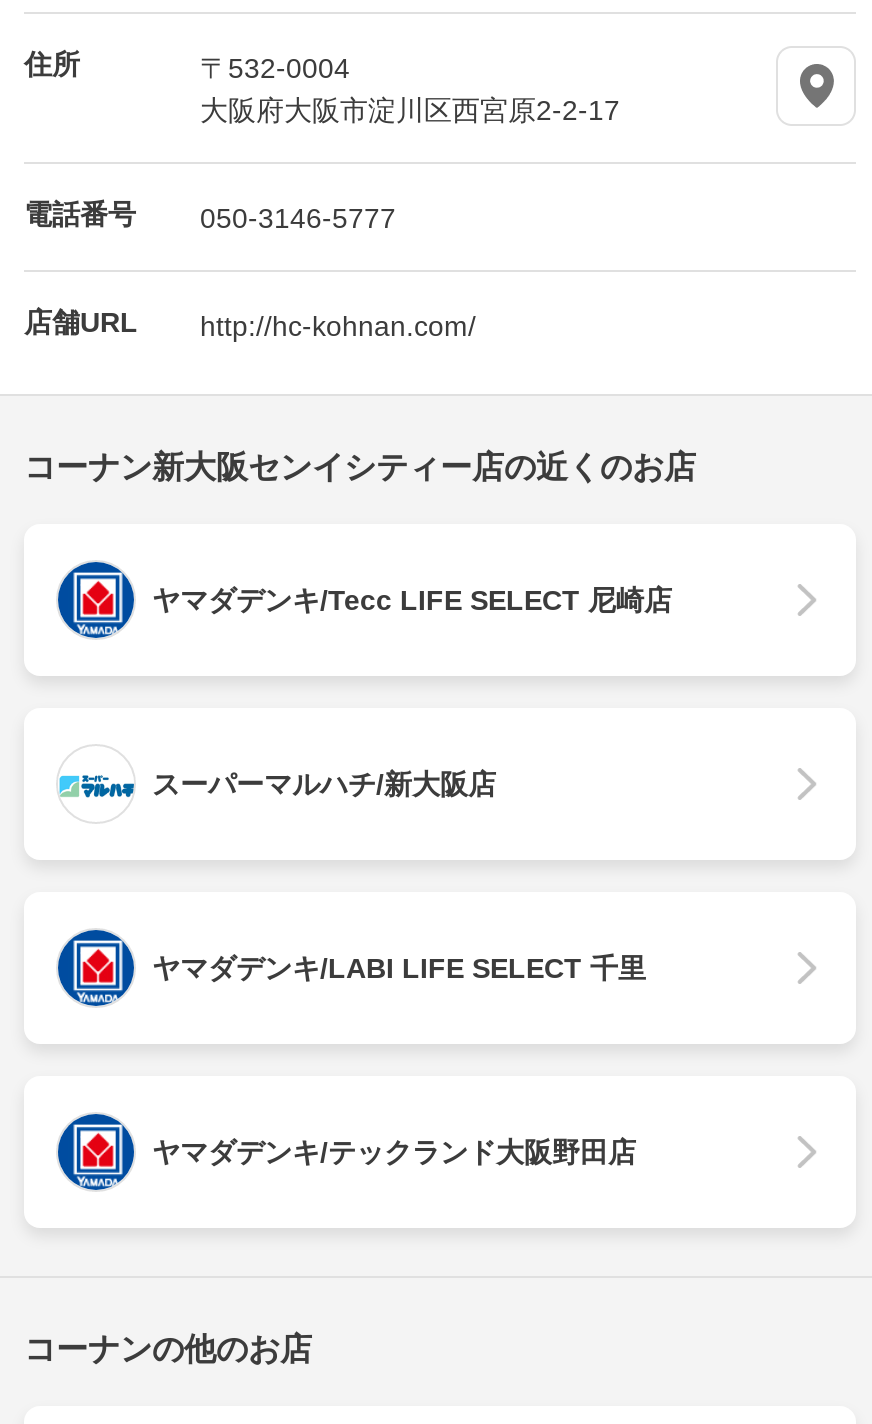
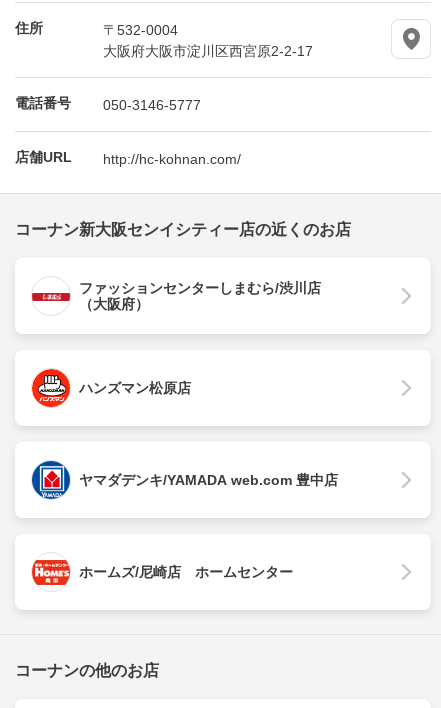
- [image]
- ヤマダデンキ/Tecc LIFE SELECT 尼崎店
+ [image]
+ ファッションセンターしまむら/渋川店
+ （大阪府）

- [image]
- スーパーマルハチ/新大阪店
+ [image]
+ ハンズマン松原店

- ヤマダデンキ/LABI LIFE SELECT 千里
+ ヤマダデンキ/YAMADA web.com 豊中店

- [image]
- ヤマダデンキ/テックランド大阪野田店
+ [image]
+ ホームズ/尼崎店 ホームセンター
